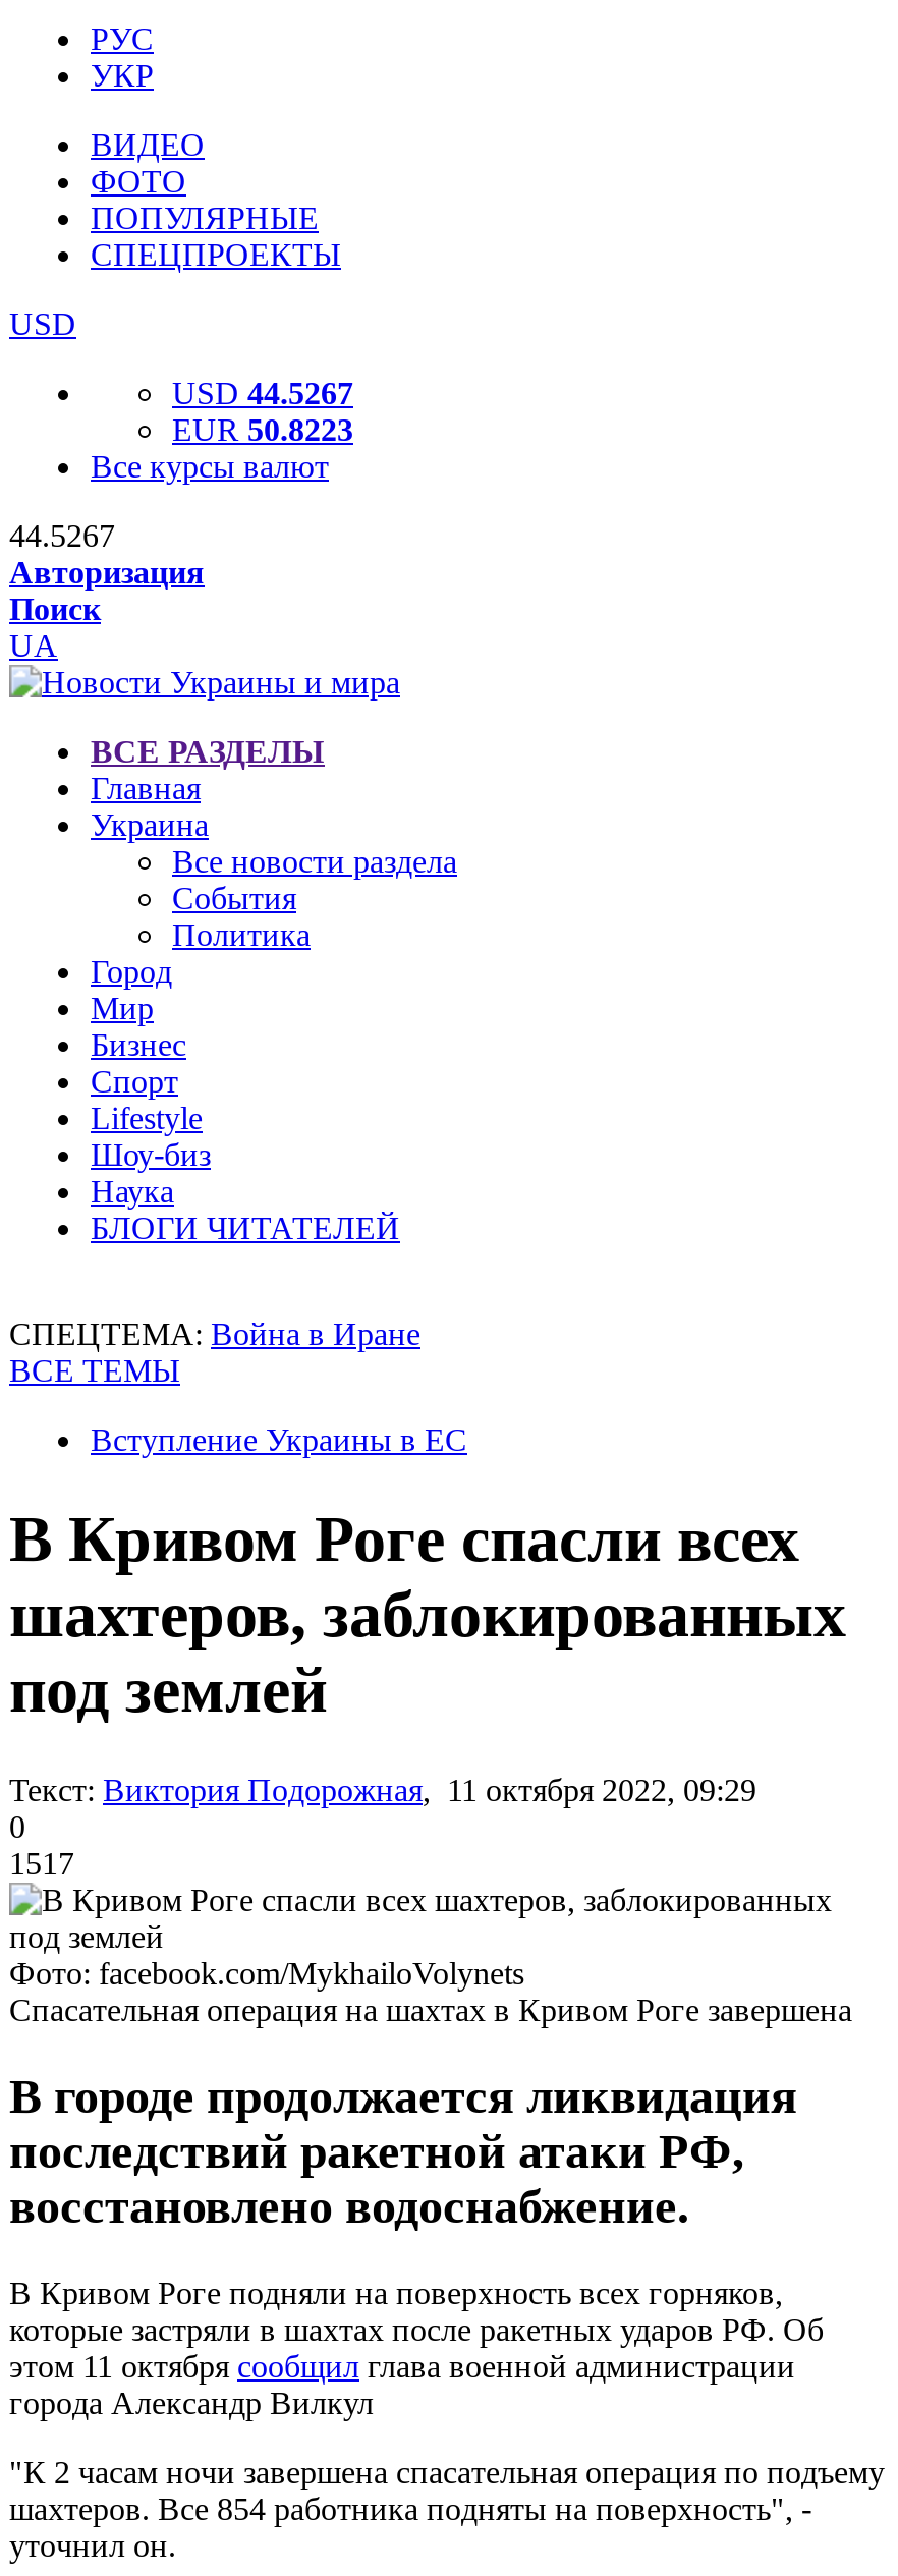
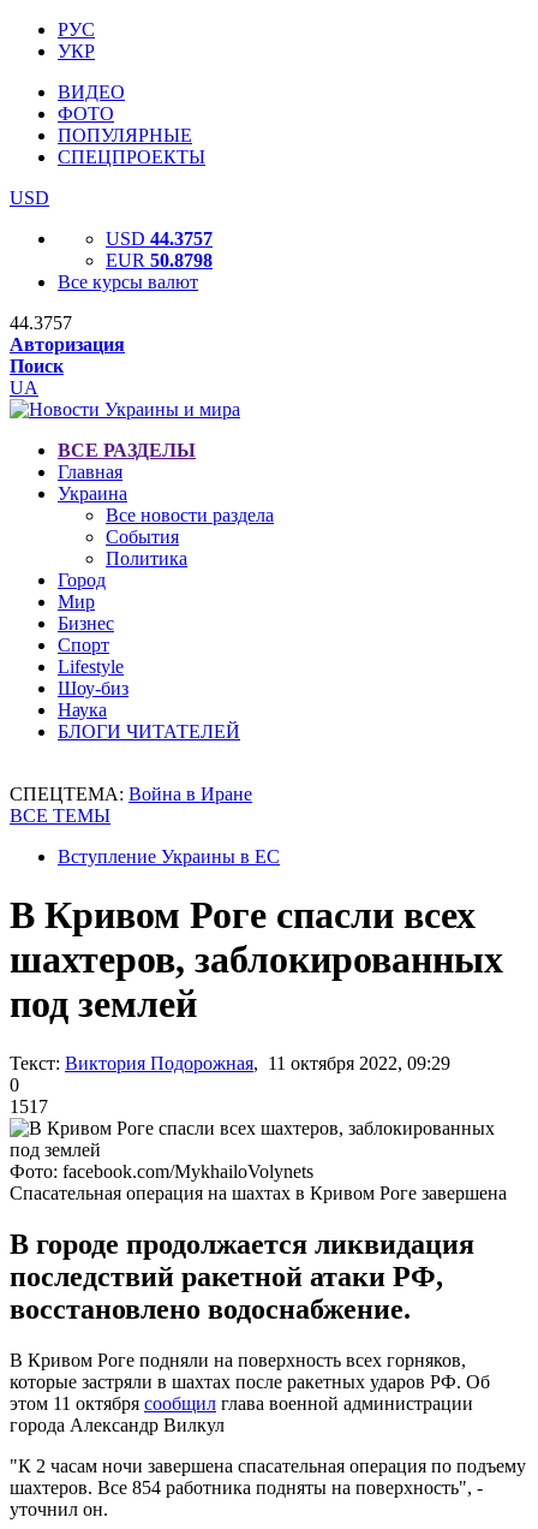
- USD 44.5267
+ USD 44.3757

- EUR 50.8223
+ EUR 50.8798

- 44.5267
+ 44.3757
